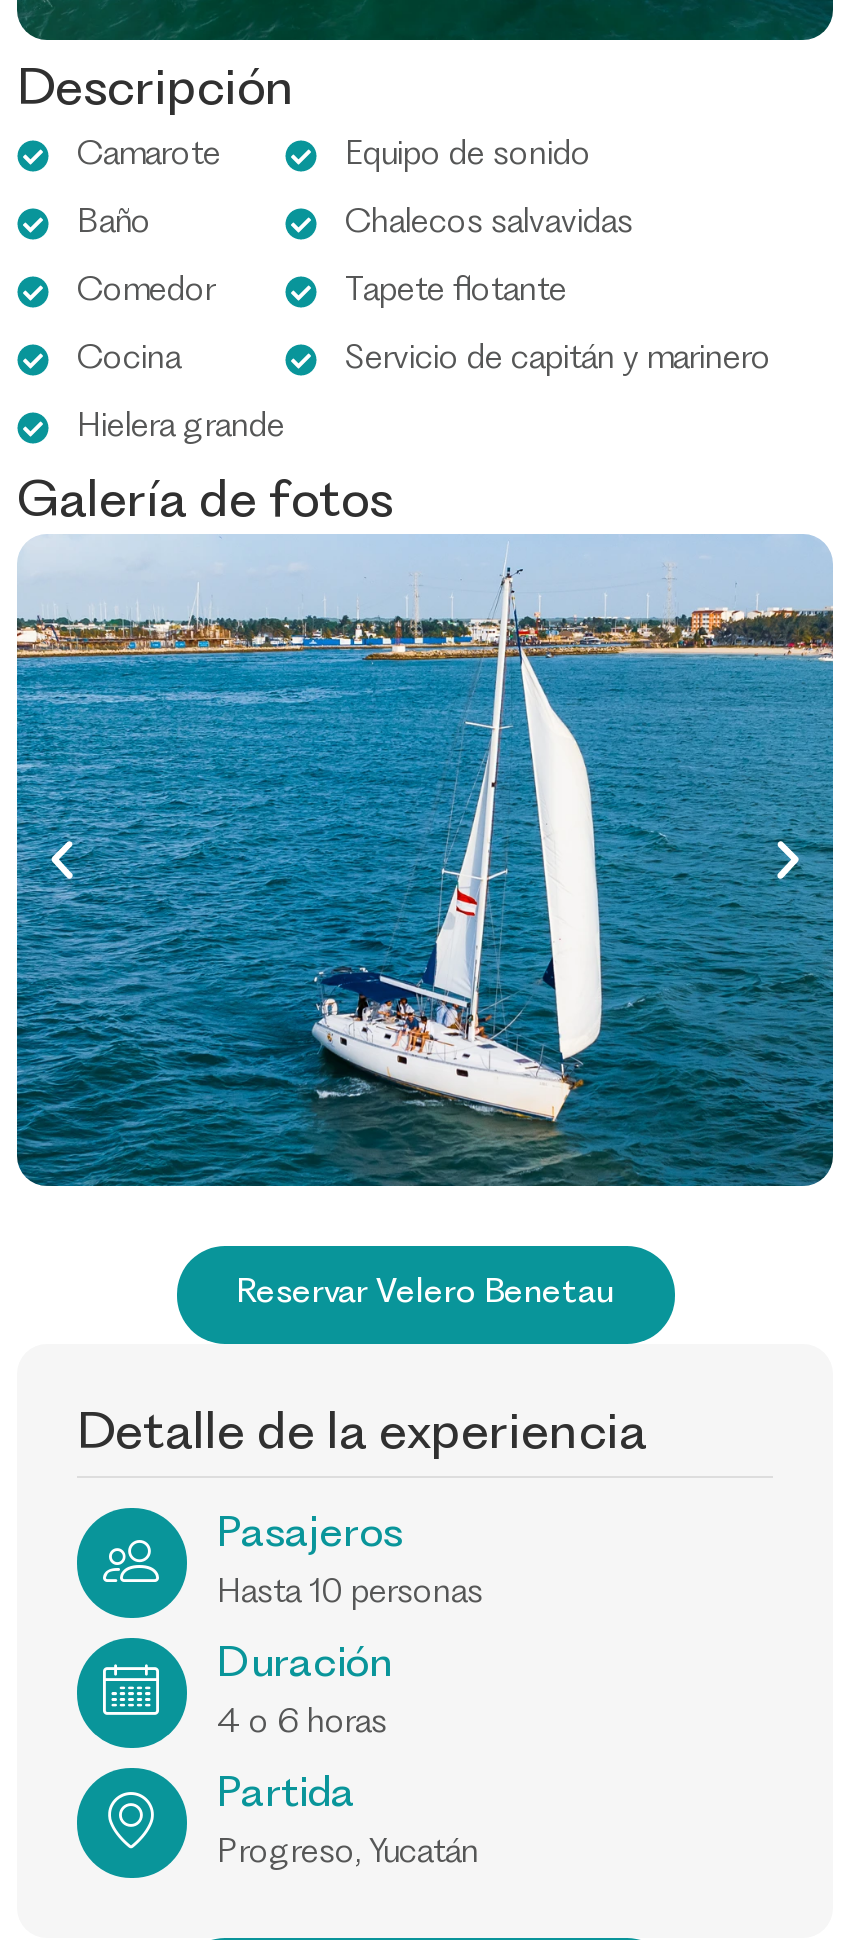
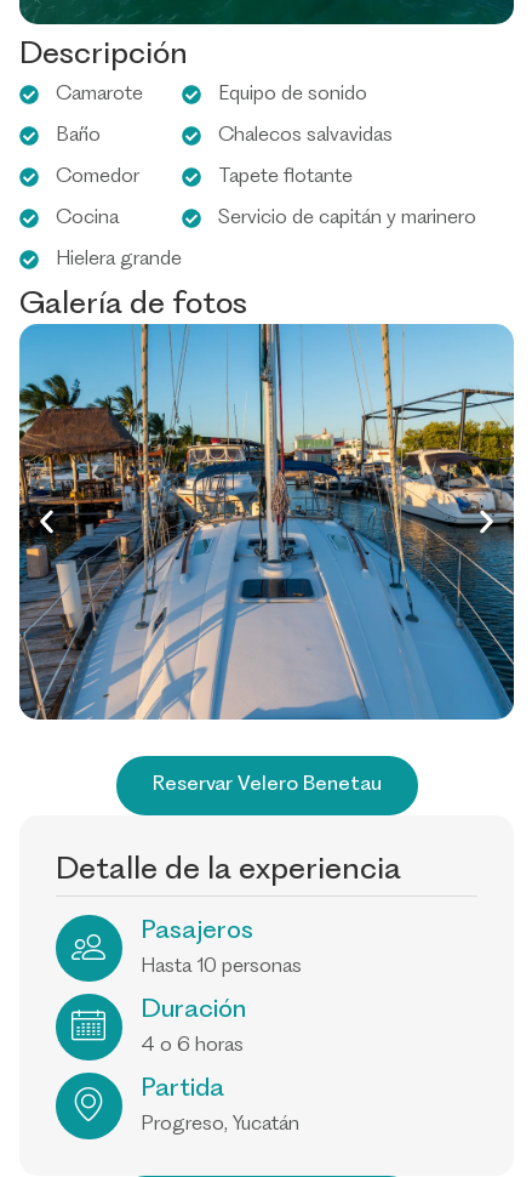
- [image]
+ [image]
